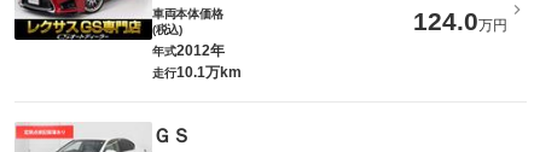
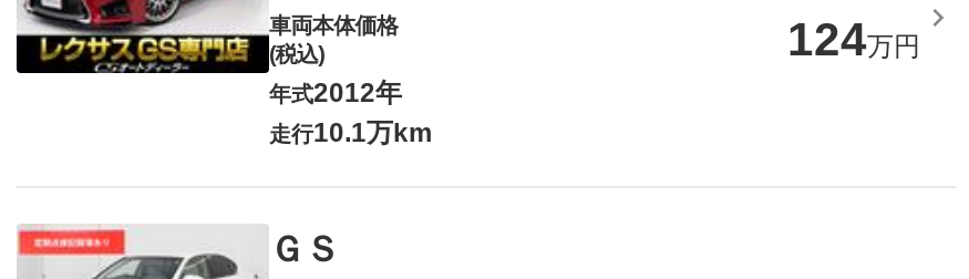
- 124.0万円
+ 124万円
